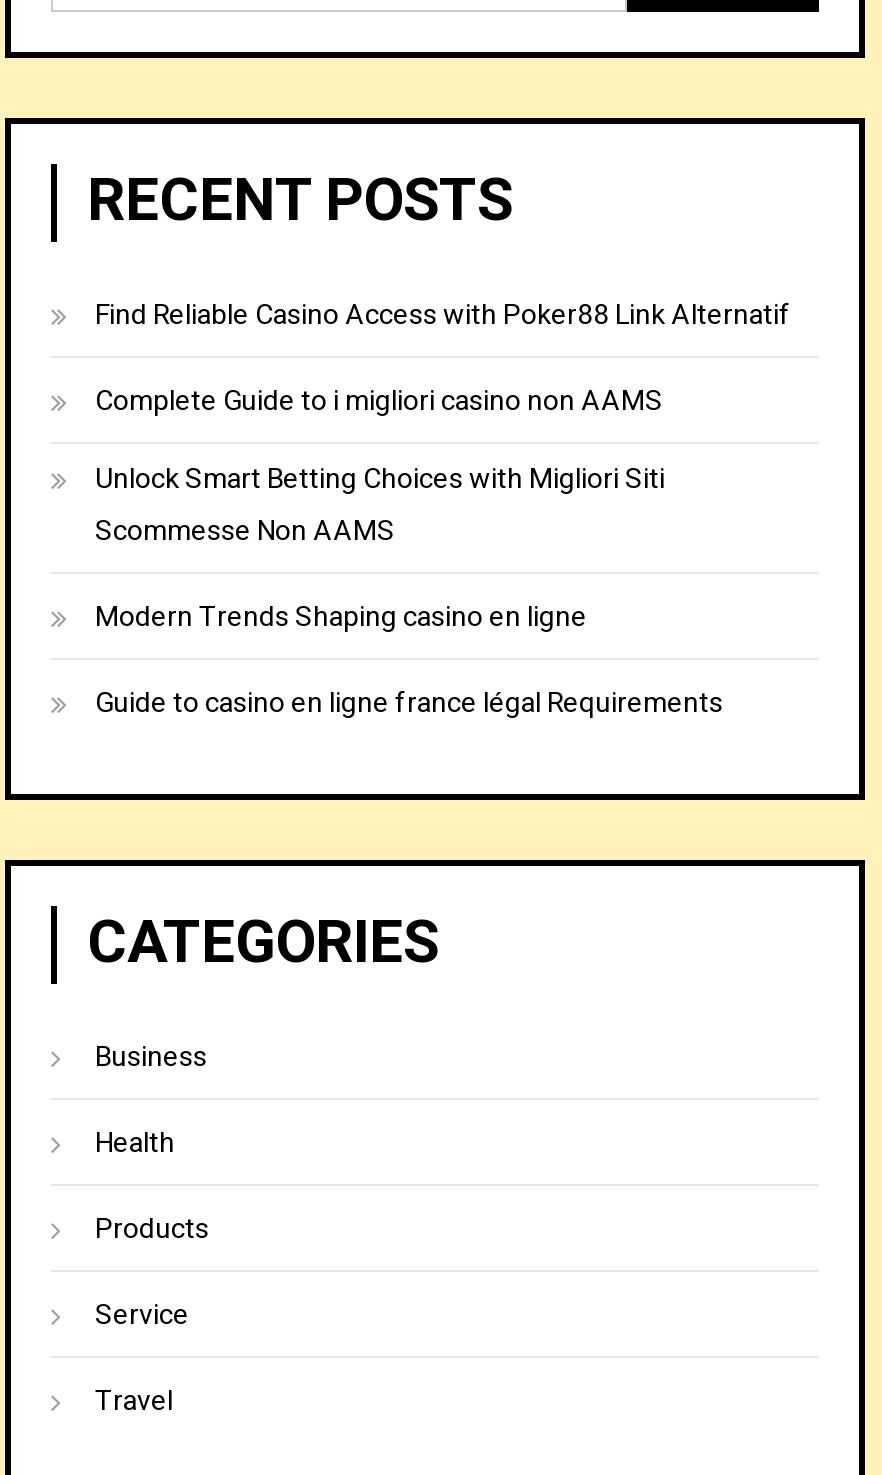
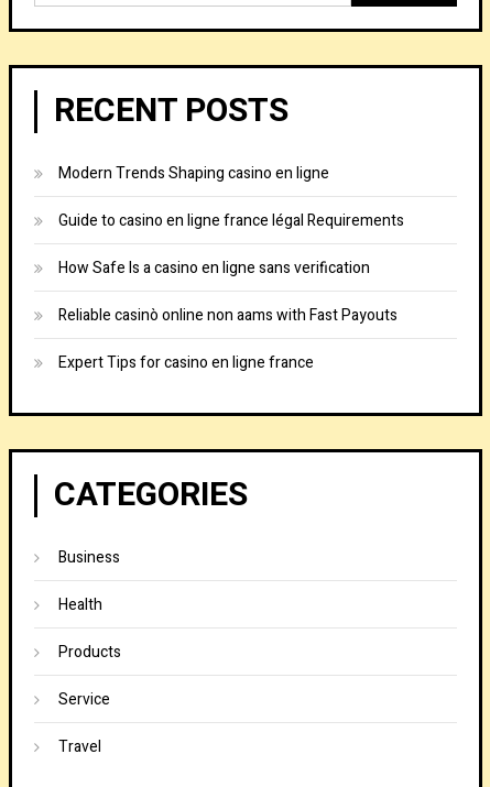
- Find Reliable Casino Access with Poker88 Link Alternatif
- Complete Guide to i migliori casino non AAMS
- Unlock Smart Betting Choices with Migliori Siti
- Scommesse Non AAMS

moved up: Modern Trends Shaping casino en ligne | Guide to casino en ligne france légal Requirements

+ How Safe Is a casino en ligne sans verification
+ Reliable casinò online non aams with Fast Payouts
+ Expert Tips for casino en ligne france
